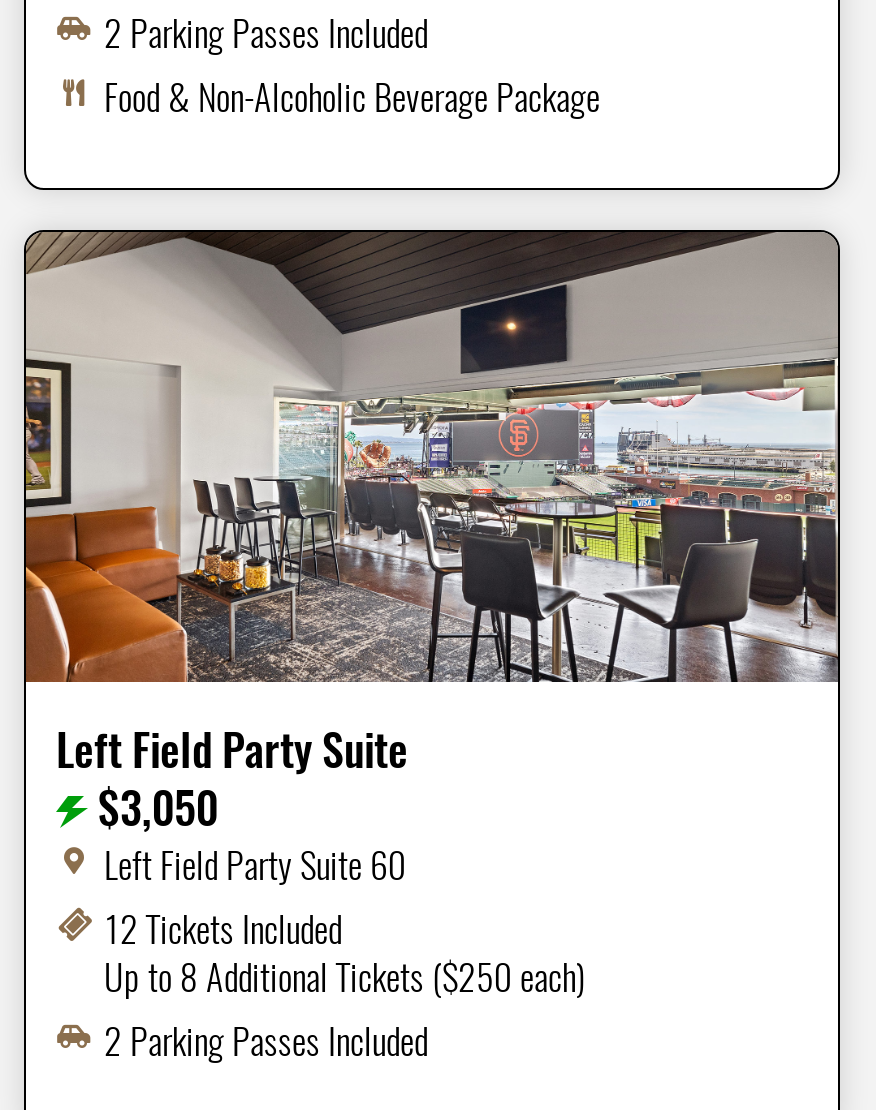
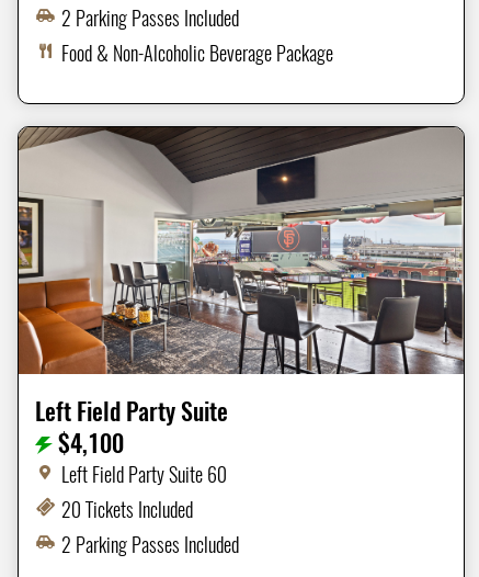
- $3,050
+ $4,100

- 12 Tickets Included
- Up to 8 Additional Tickets ($250 each)
+ 20 Tickets Included
